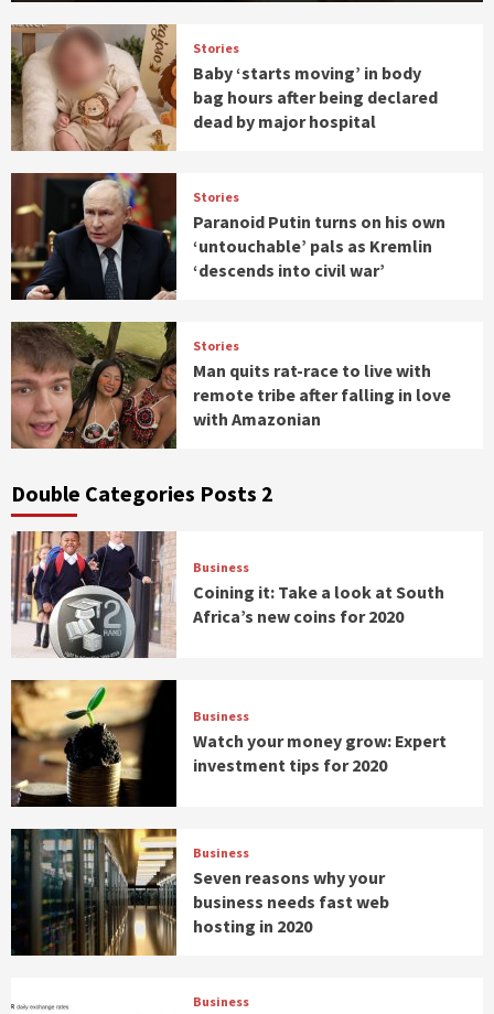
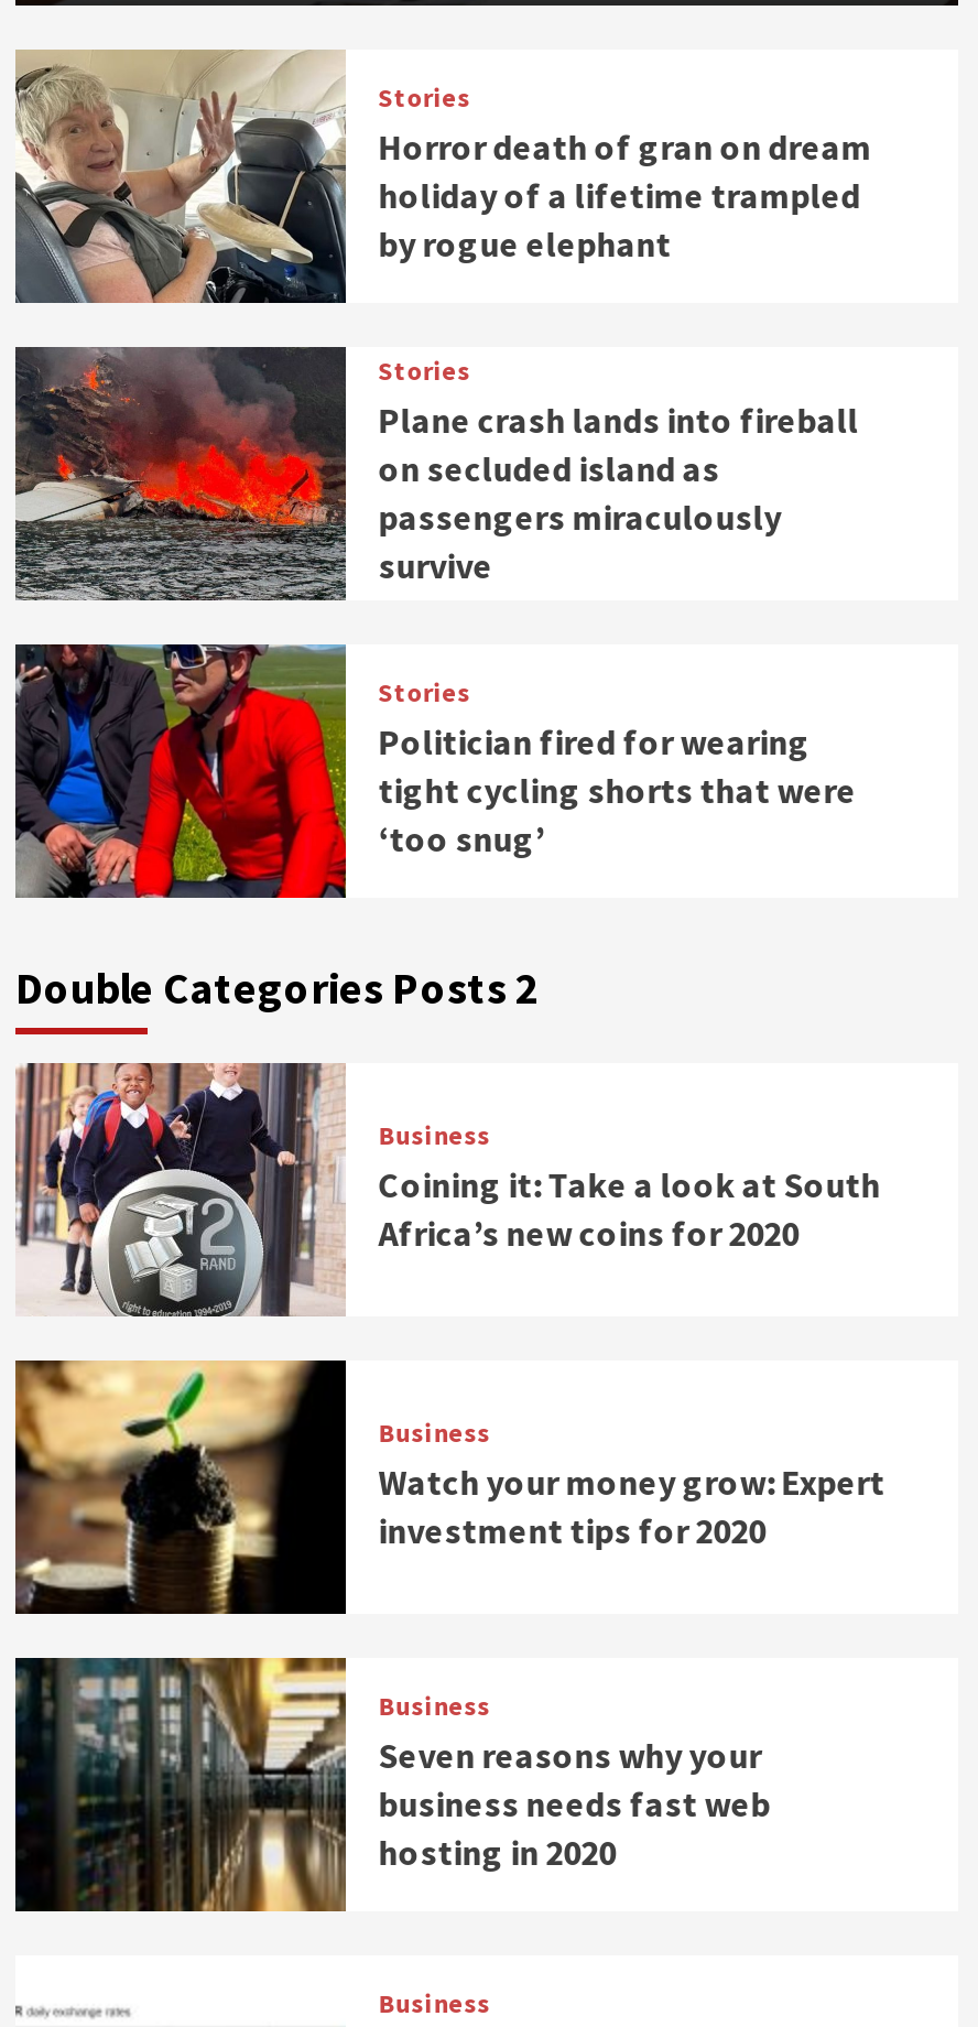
- [image]
- Baby ‘starts moving’ in body
- bag hours after being declared
- dead by major hospital
+ [image]
+ Horror death of gran on dream
+ holiday of a lifetime trampled
+ by rogue elephant

- [image]
- Paranoid Putin turns on his own
- ‘untouchable’ pals as Kremlin
- ‘descends into civil war’
+ [image]
+ Plane crash lands into fireball
+ on secluded island as
+ passengers miraculously
+ survive

- [image]
- Man quits rat-race to live with
- remote tribe after falling in love
- with Amazonian
+ [image]
+ Politician fired for wearing
+ tight cycling shorts that were
+ ‘too snug’
